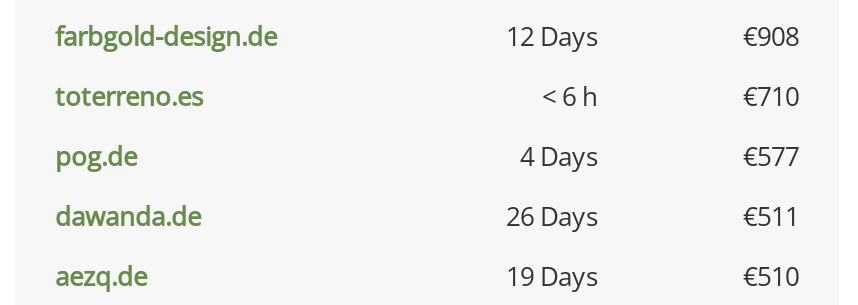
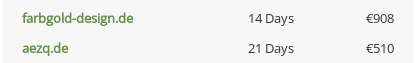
- 12 Days
+ 14 Days

- toterreno.es
- < 6 h
- €710
- pog.de
- 4 Days
- €577
- dawanda.de
- 26 Days
- €511

- 19 Days
+ 21 Days
